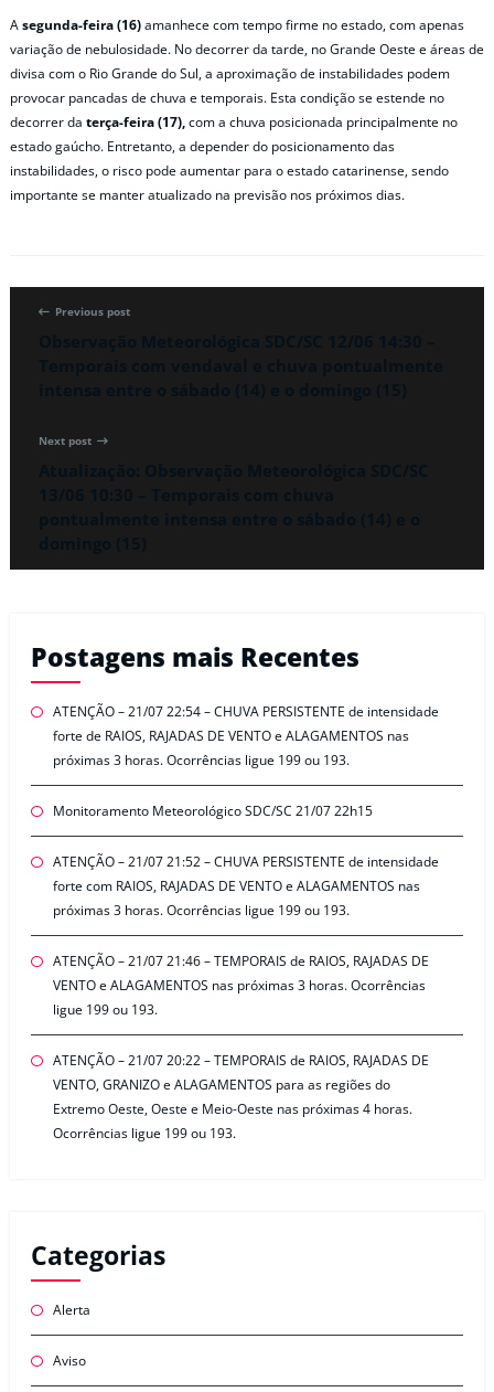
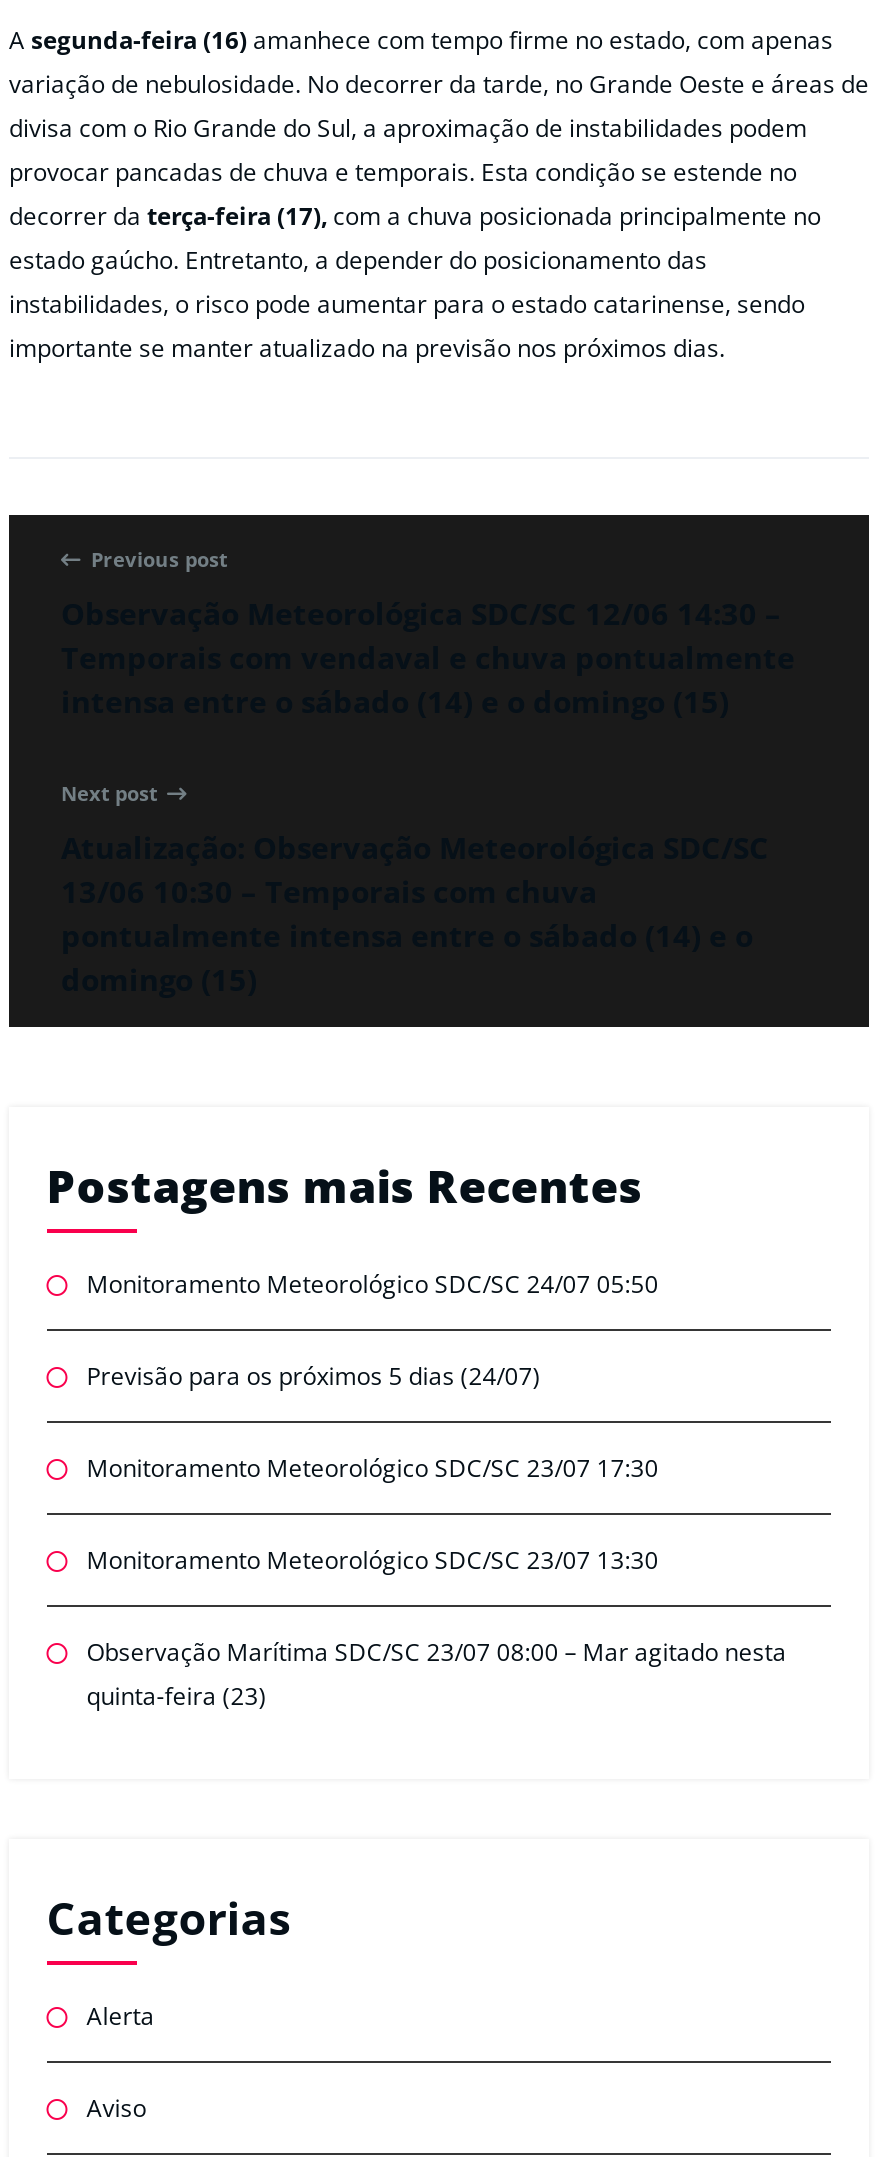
- ATENÇÃO – 21/07 22:54 – CHUVA PERSISTENTE de intensidade
- forte de RAIOS, RAJADAS DE VENTO e ALAGAMENTOS nas
- próximas 3 horas. Ocorrências ligue 199 ou 193.
+ Monitoramento Meteorológico SDC/SC 24/07 05:50

- Monitoramento Meteorológico SDC/SC 21/07 22h15
+ Previsão para os próximos 5 dias (24/07)

- ATENÇÃO – 21/07 21:52 – CHUVA PERSISTENTE de intensidade
- forte com RAIOS, RAJADAS DE VENTO e ALAGAMENTOS nas
- próximas 3 horas. Ocorrências ligue 199 ou 193.
+ Monitoramento Meteorológico SDC/SC 23/07 17:30

- ATENÇÃO – 21/07 21:46 – TEMPORAIS de RAIOS, RAJADAS DE
- VENTO e ALAGAMENTOS nas próximas 3 horas. Ocorrências
- ligue 199 ou 193.
+ Monitoramento Meteorológico SDC/SC 23/07 13:30

- ATENÇÃO – 21/07 20:22 – TEMPORAIS de RAIOS, RAJADAS DE
- VENTO, GRANIZO e ALAGAMENTOS para as regiões do
- Extremo Oeste, Oeste e Meio-Oeste nas próximas 4 horas.
- Ocorrências ligue 199 ou 193.
+ Observação Marítima SDC/SC 23/07 08:00 – Mar agitado nesta
+ quinta-feira (23)
